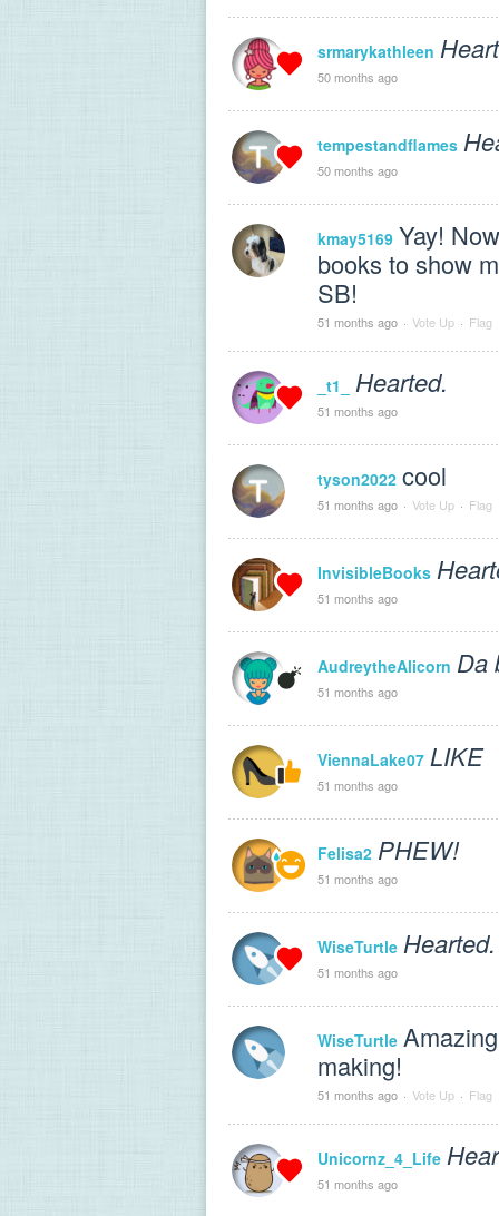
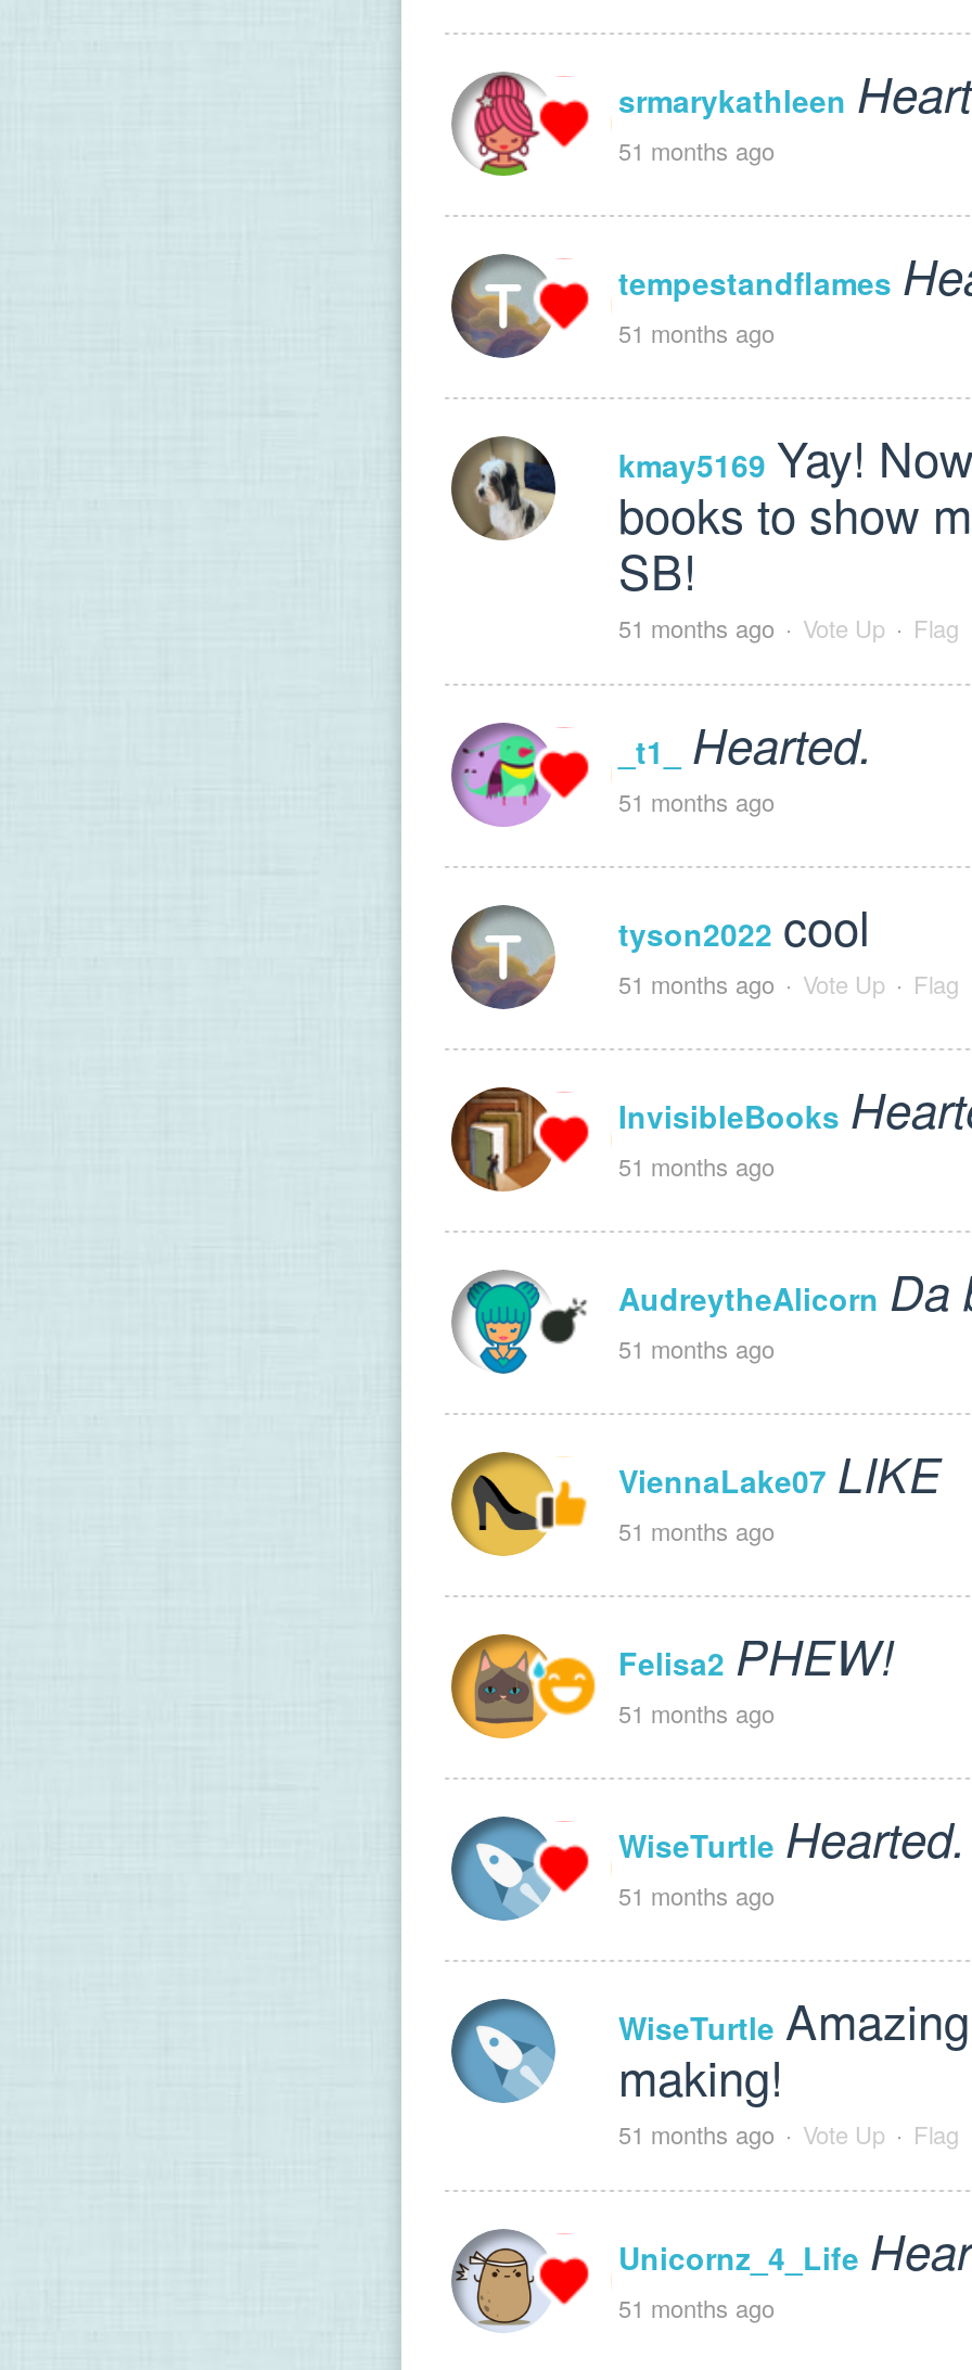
- 50 months ago
+ 51 months ago

- 50 months ago
+ 51 months ago
